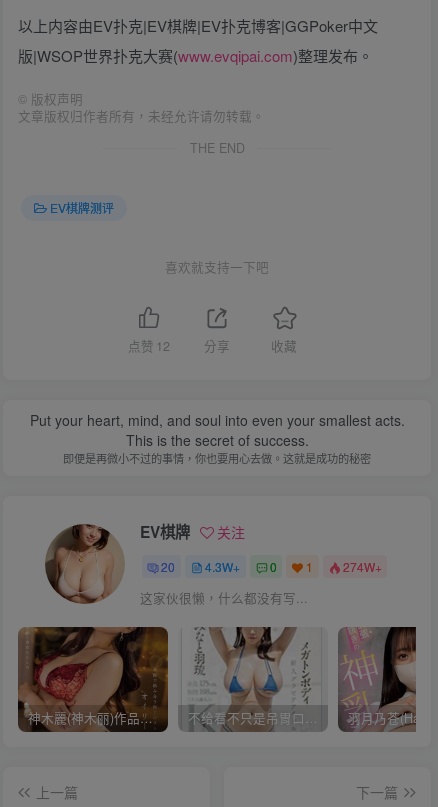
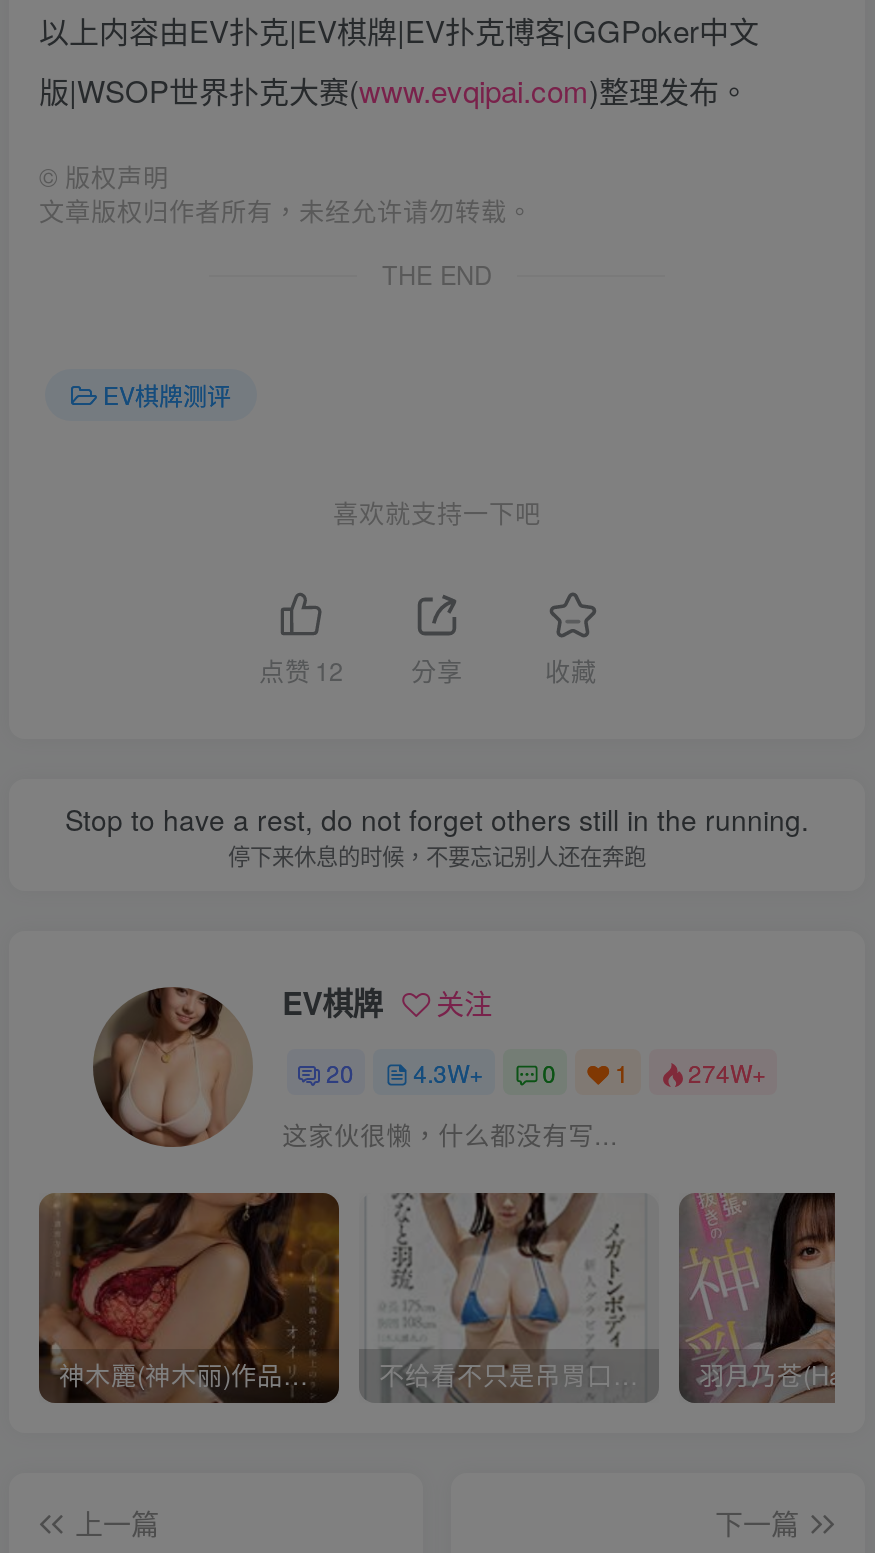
- Put your heart, mind, and soul into even your smallest acts.
- This is the secret of success.
- 即便是再微小不过的事情，你也要用心去做。这就是成功的秘密
+ Stop to have a rest, do not forget others still in the running.
+ 停下来休息的时候，不要忘记别人还在奔跑
